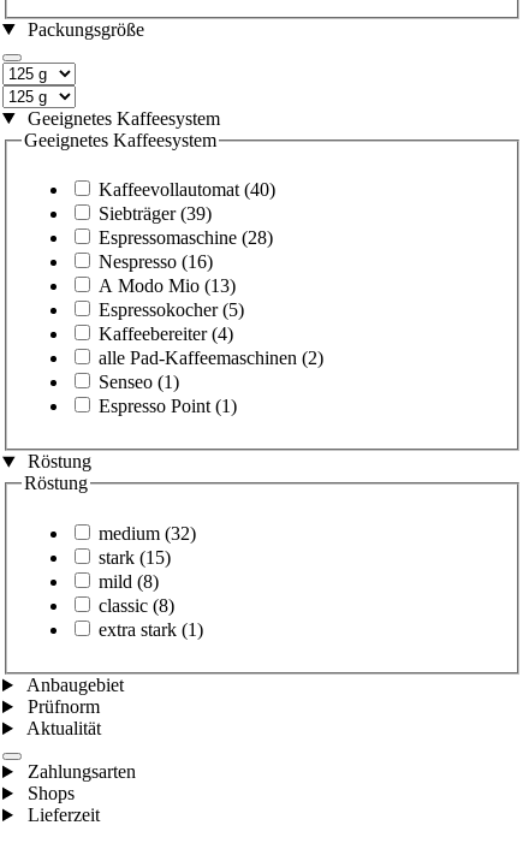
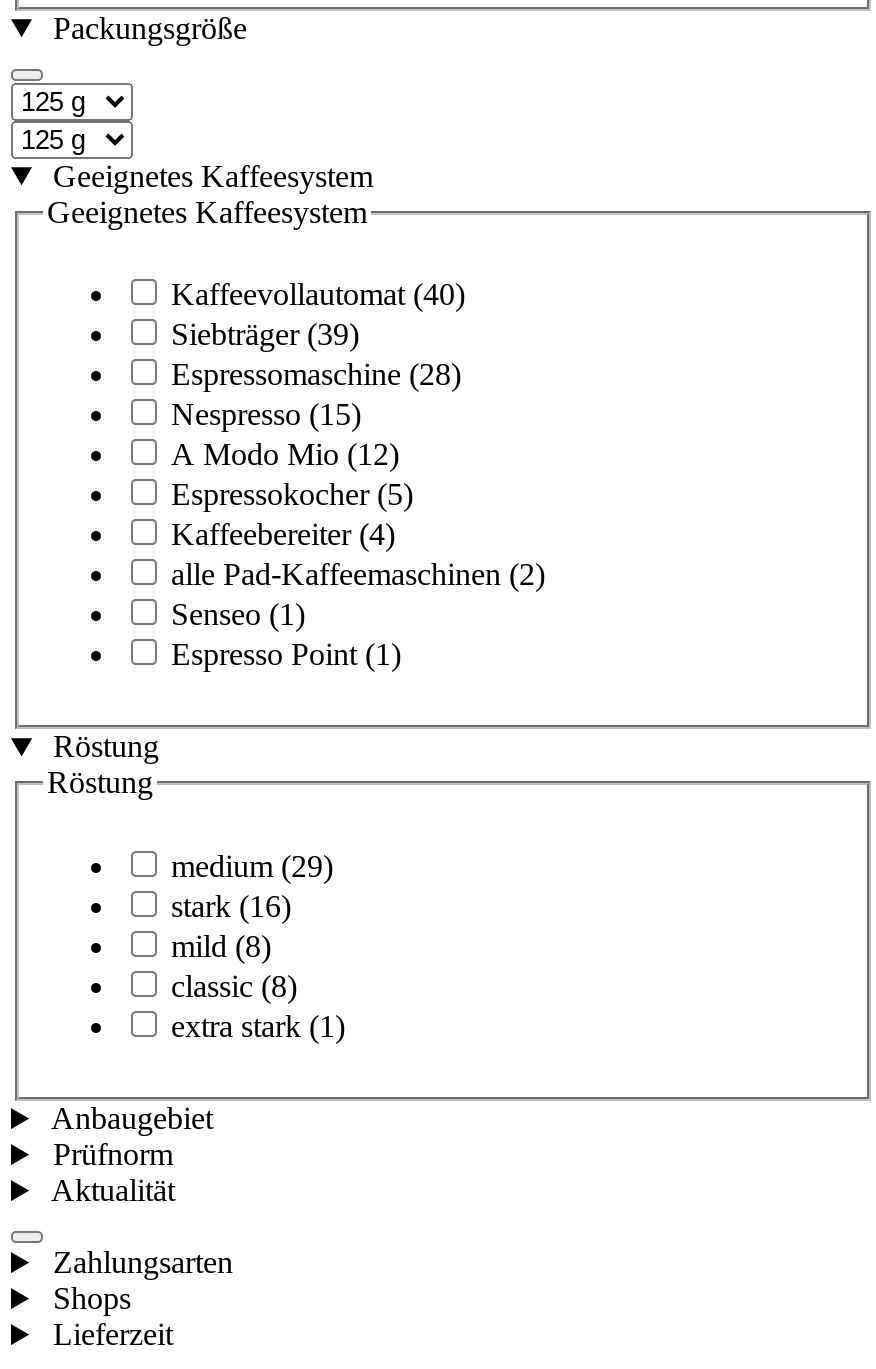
- Nespresso (16)
+ Nespresso (15)

- A Modo Mio (13)
+ A Modo Mio (12)

- medium (32)
+ medium (29)

- stark (15)
+ stark (16)
